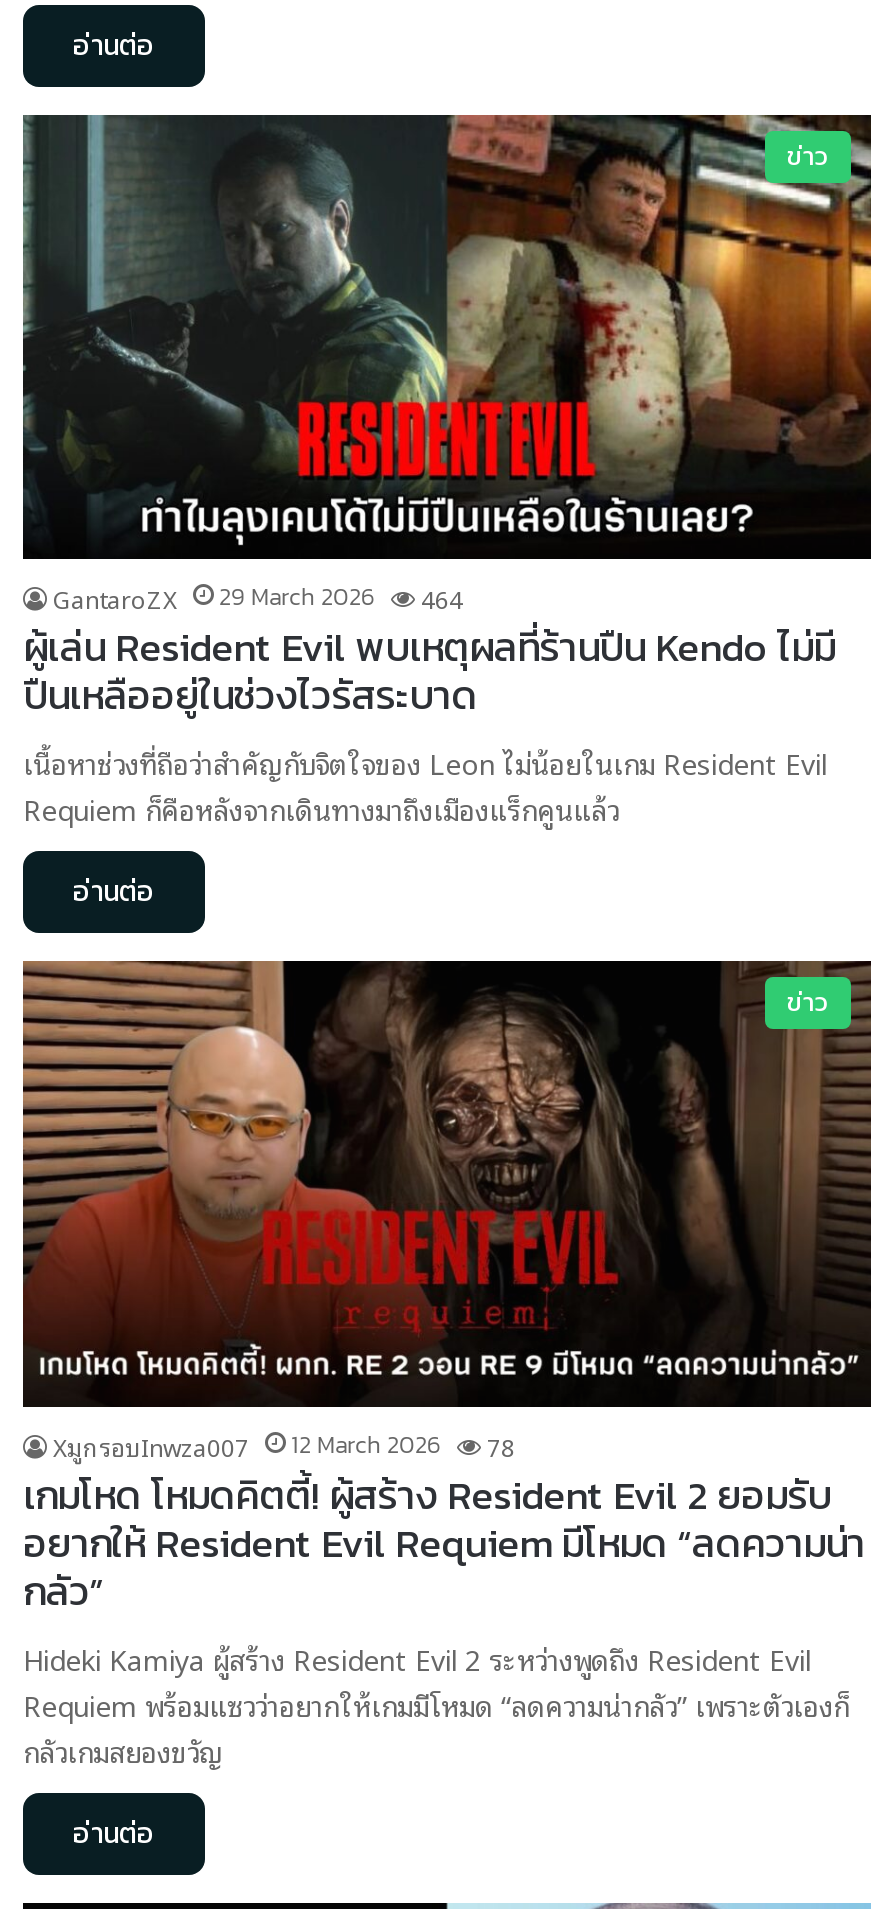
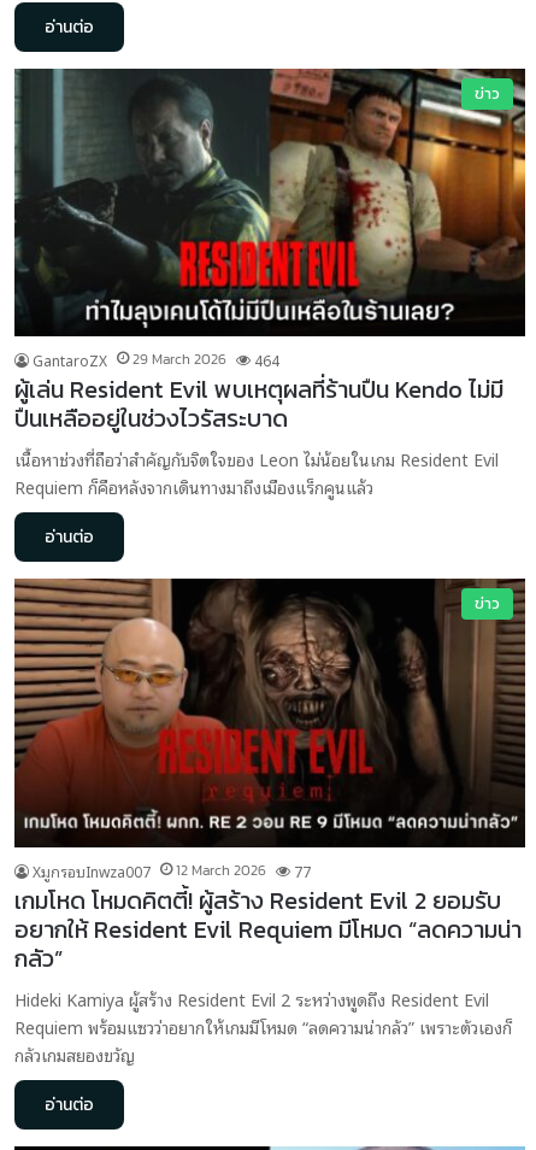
- 78
+ 77
